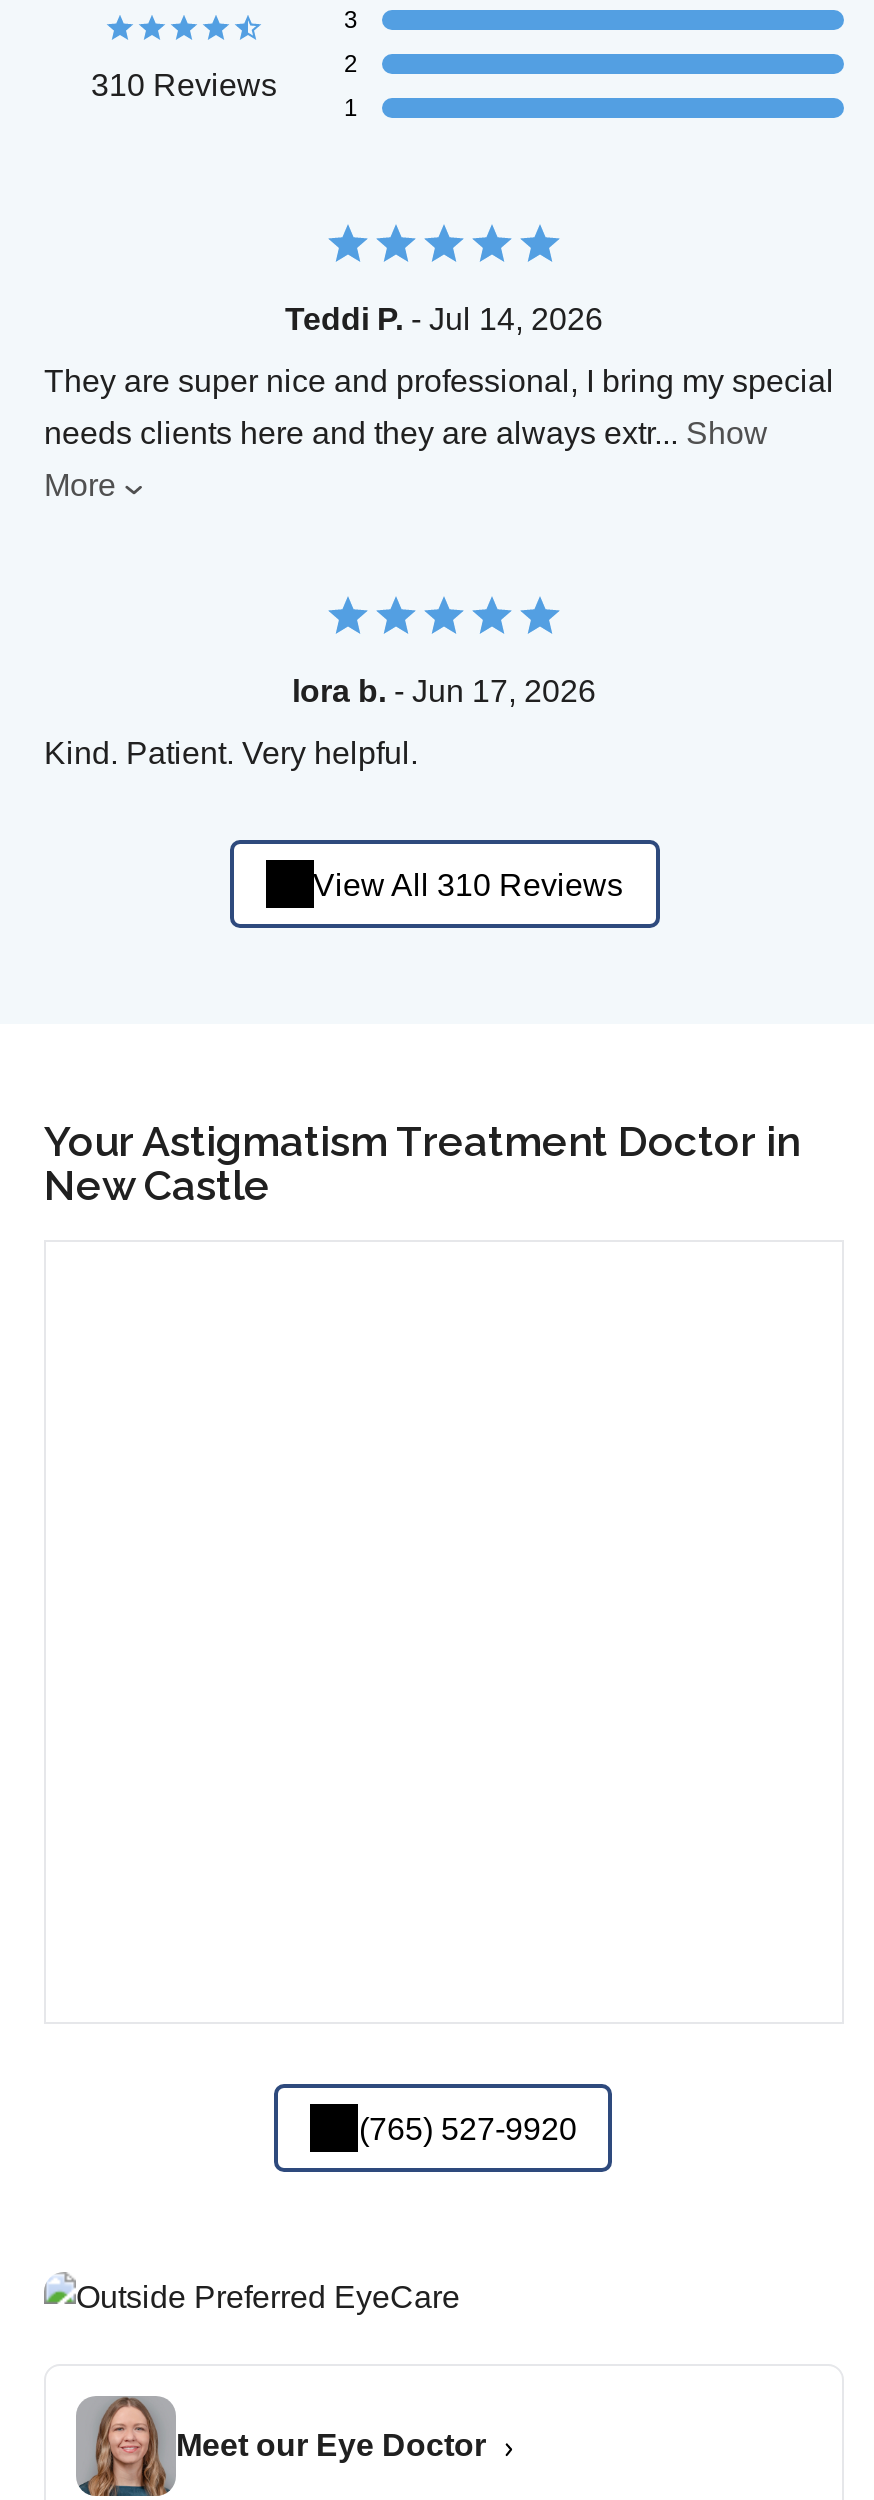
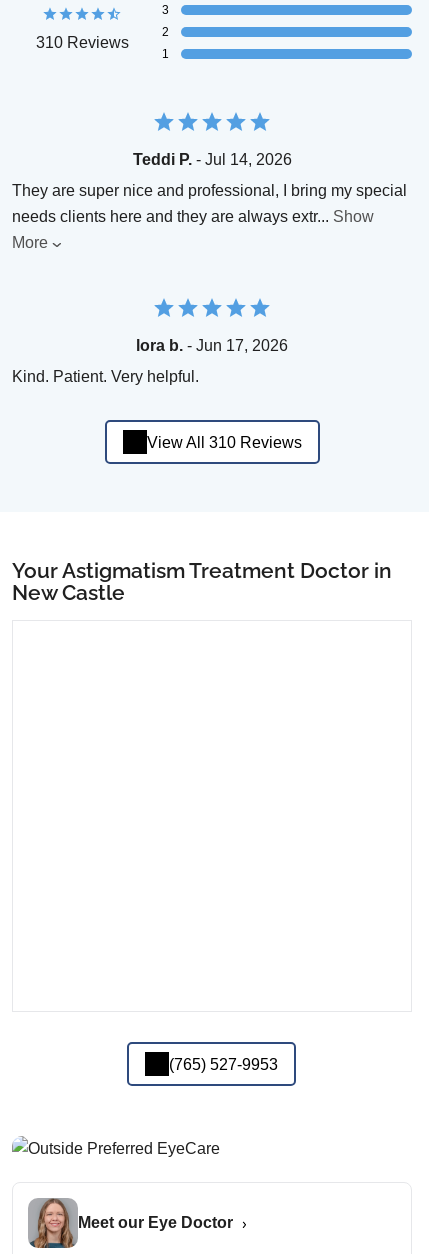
- (765) 527-9920
+ (765) 527-9953
